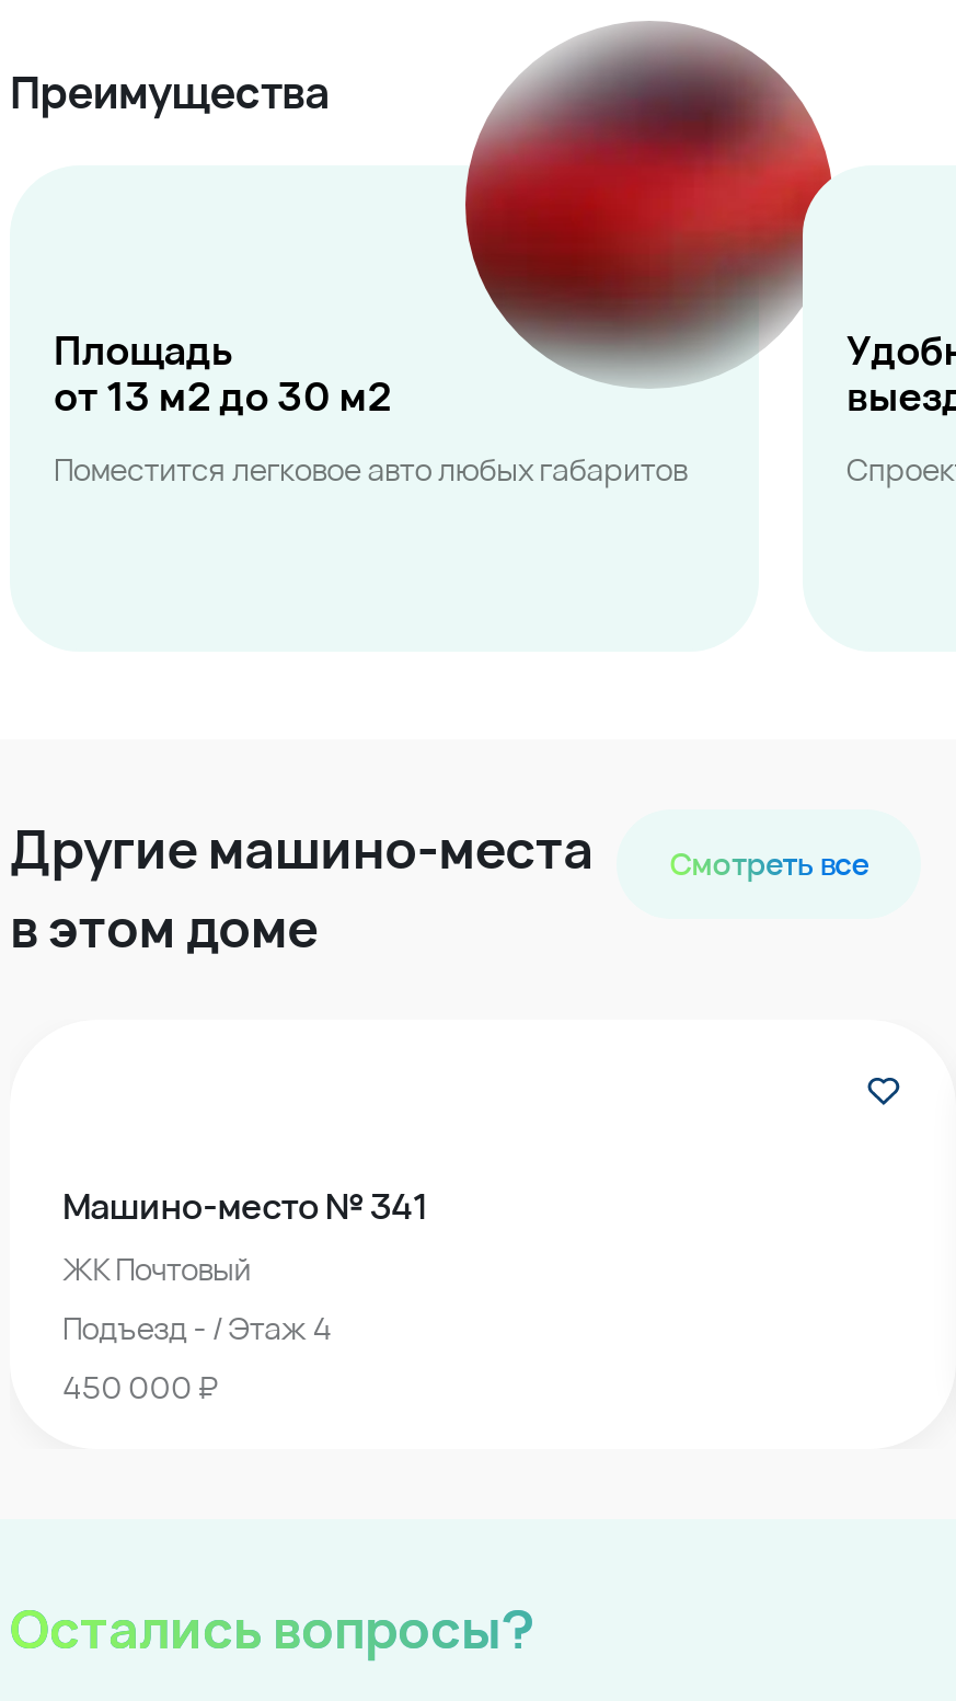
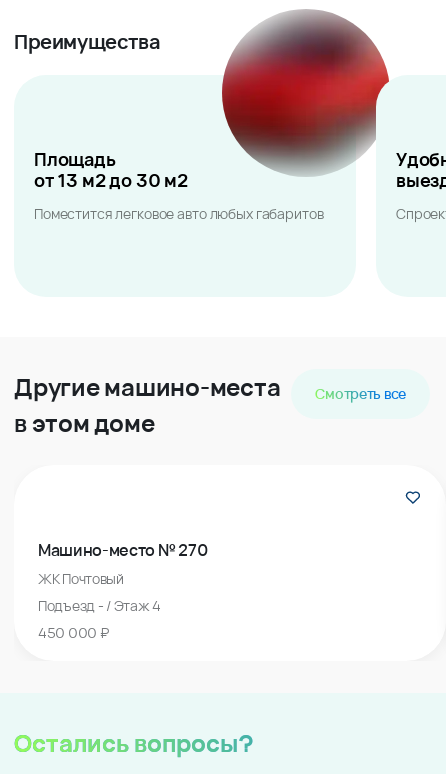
- Машино-место № 341
+ Машино-место № 270
